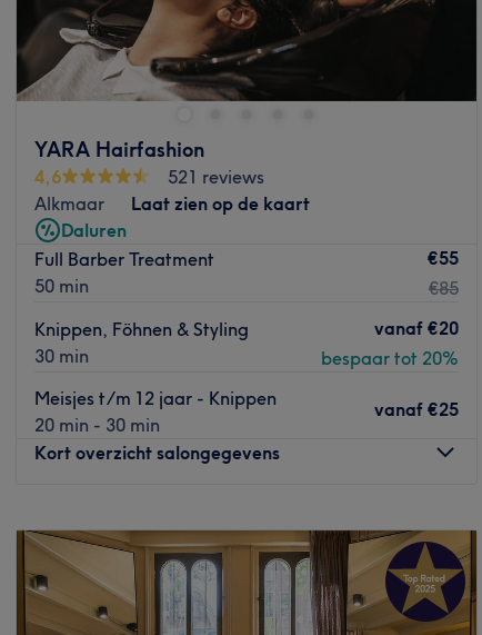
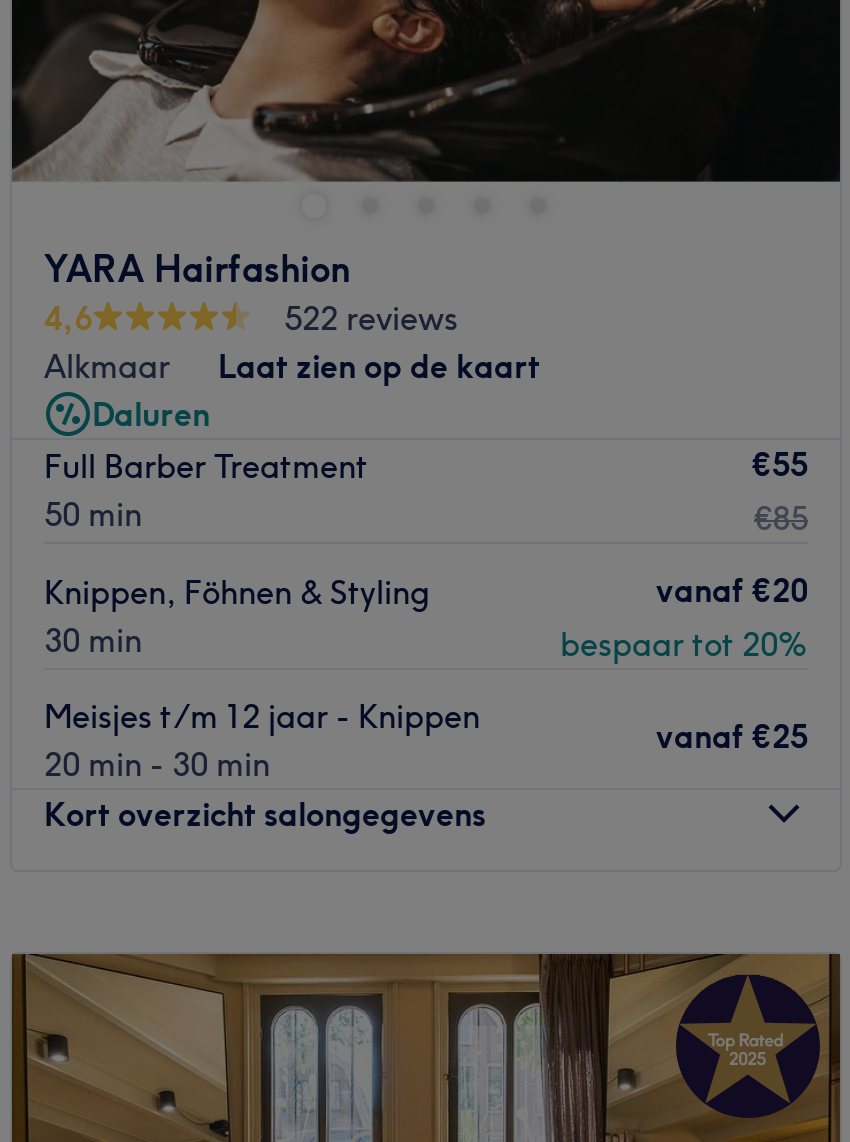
- 521 reviews
+ 522 reviews
